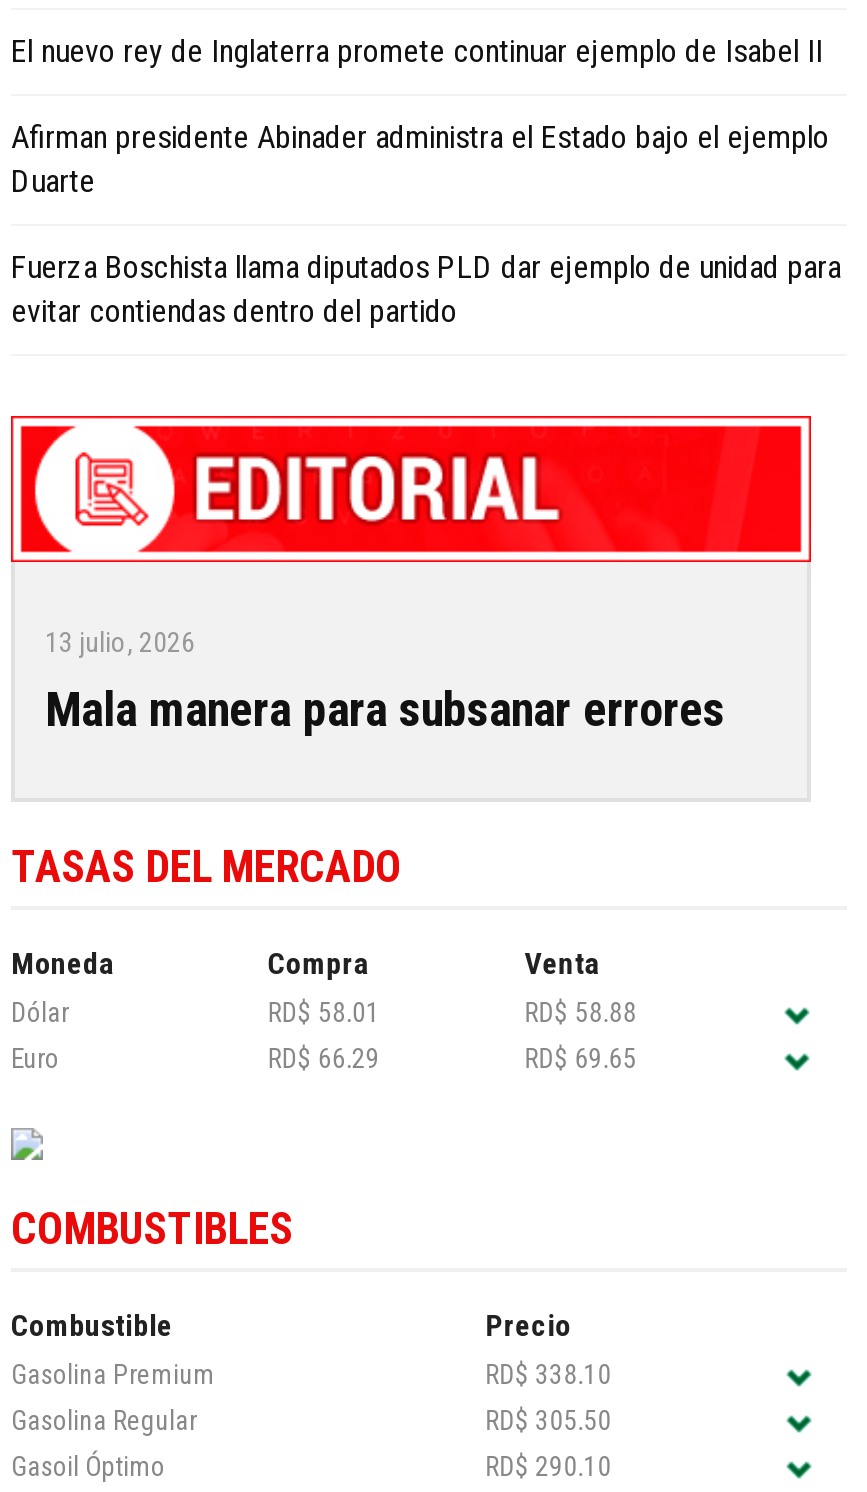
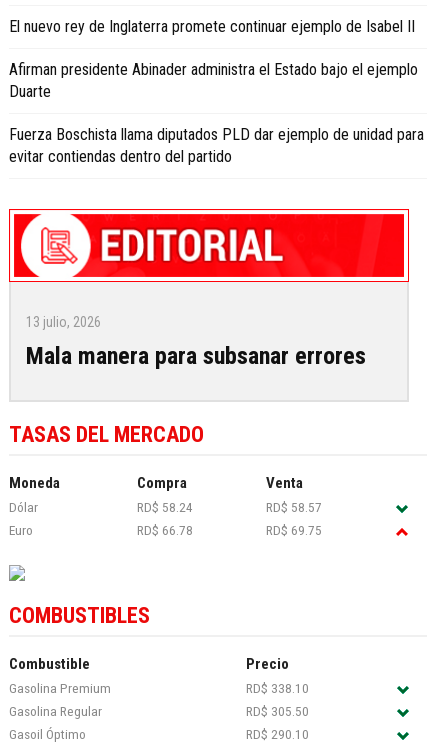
- RD$ 58.01
+ RD$ 58.24

- RD$ 58.88
+ RD$ 58.57

- RD$ 66.29
+ RD$ 66.78

- RD$ 69.65
+ RD$ 69.75
